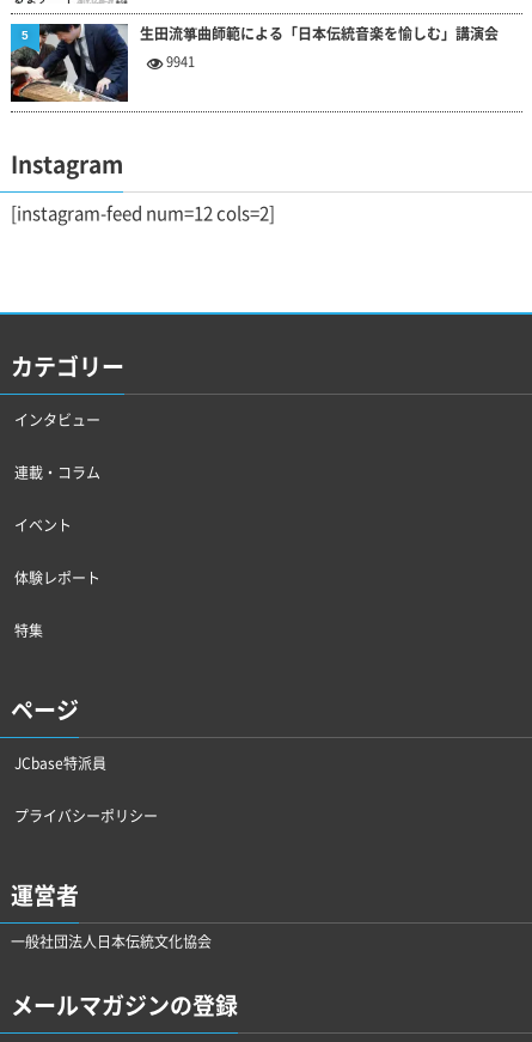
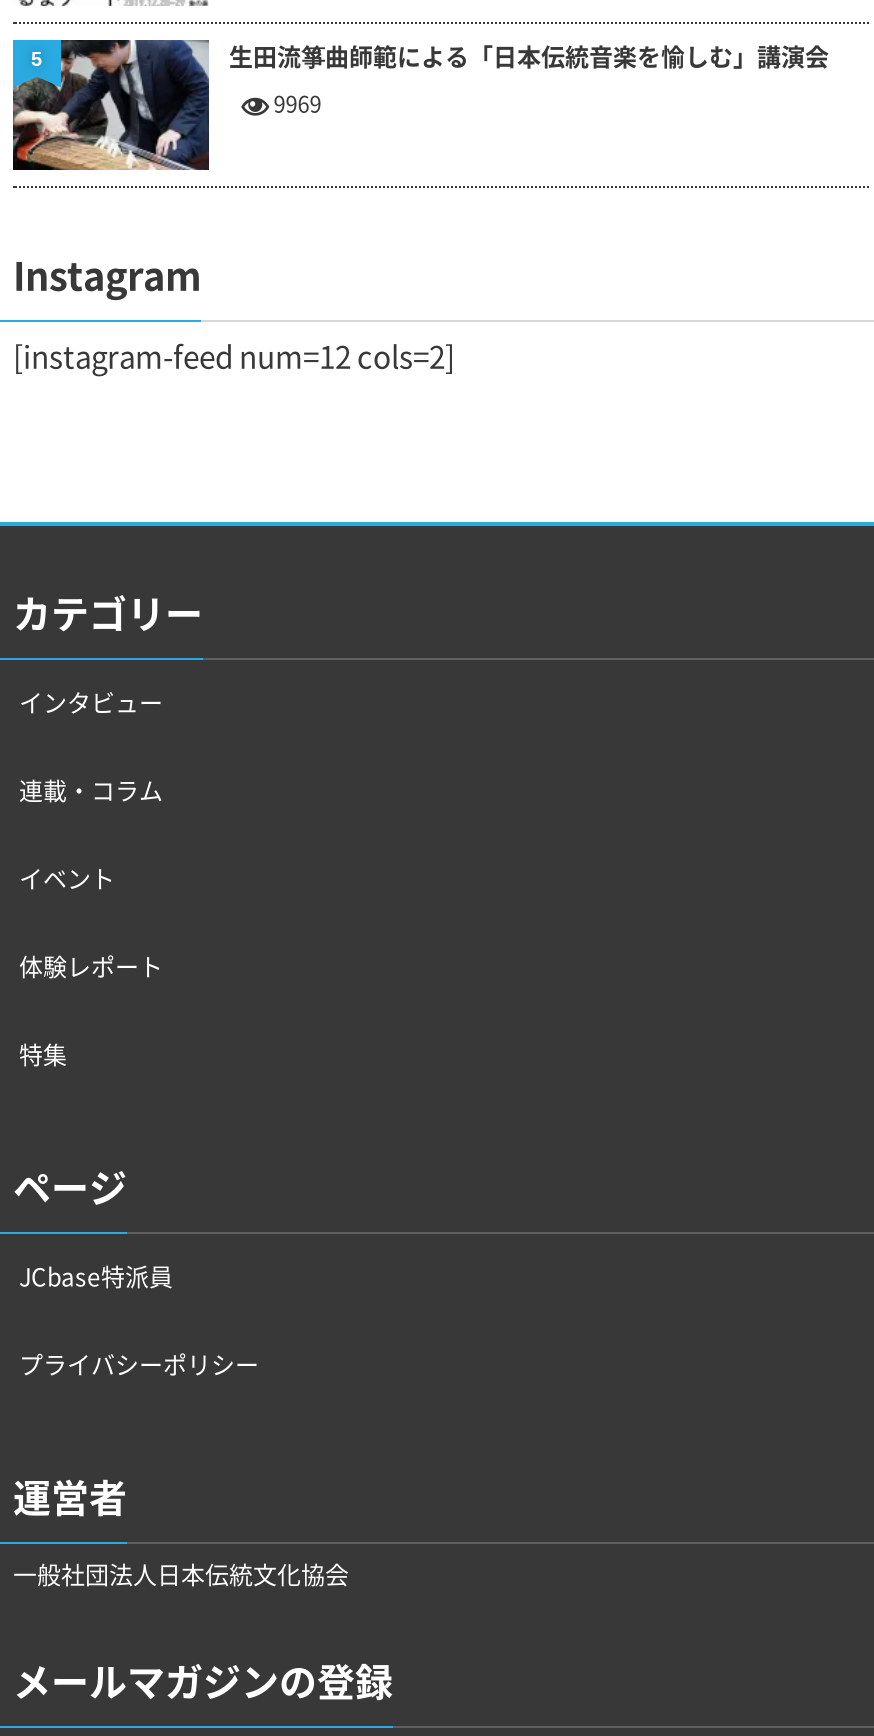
- 9941
+ 9969
